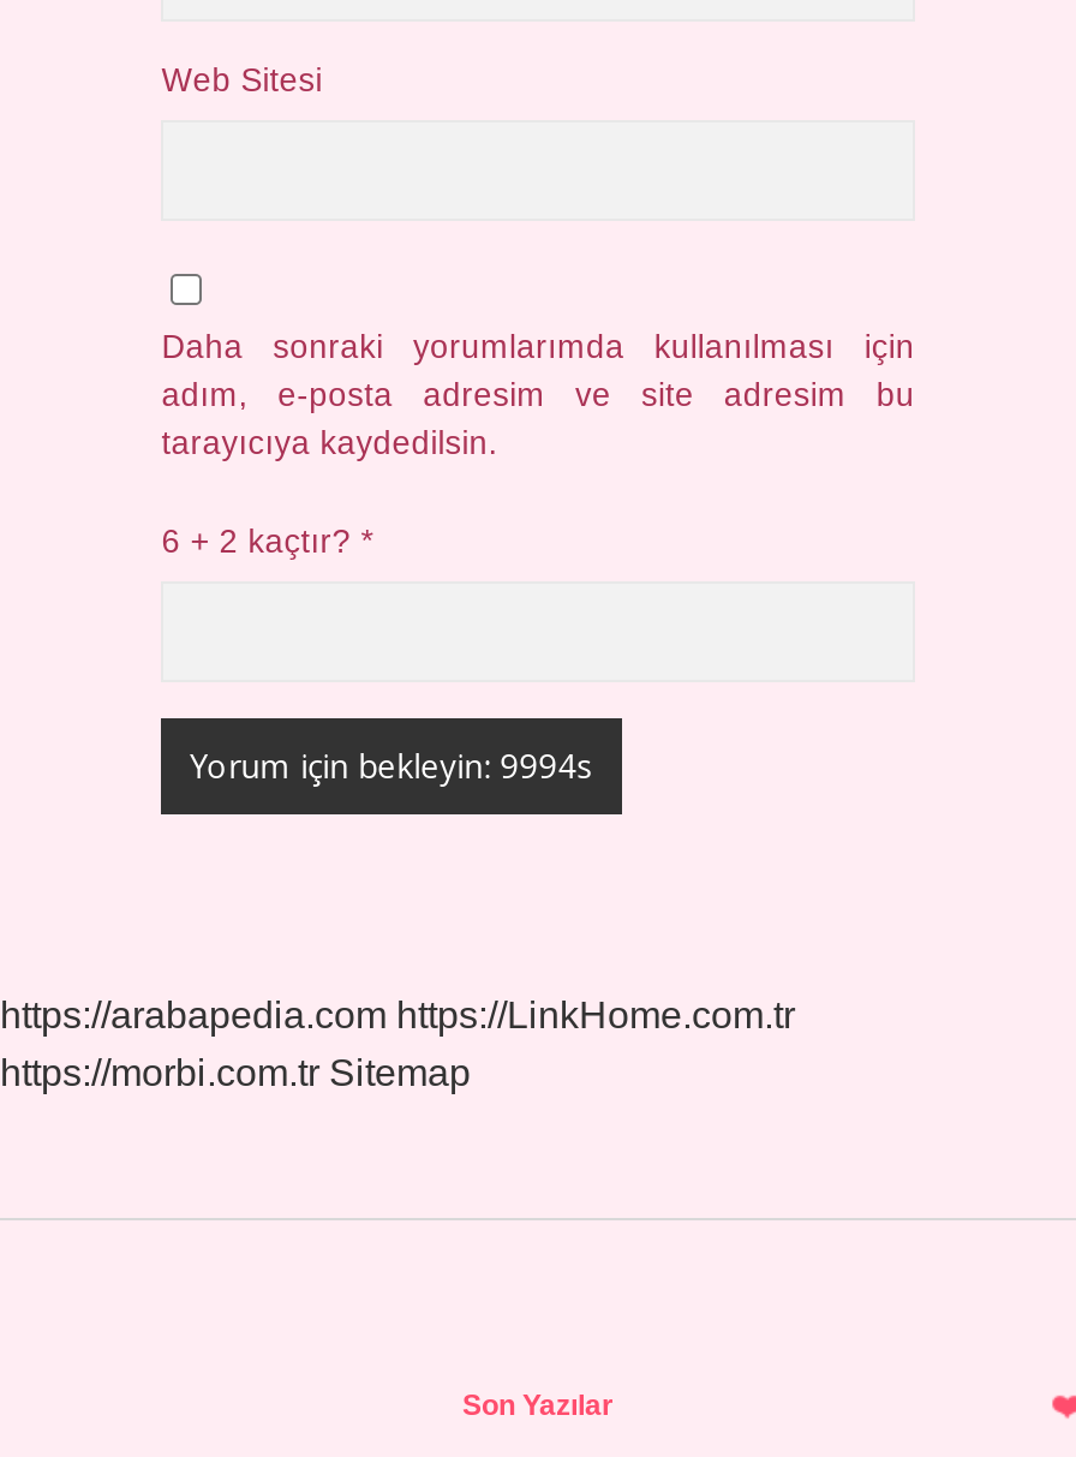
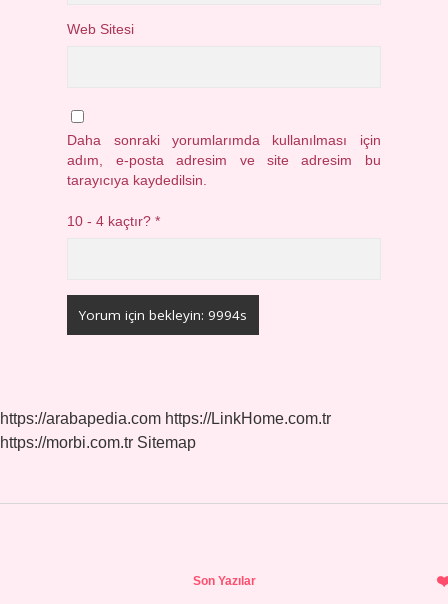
- 6 + 2 kaçtır? *
+ 10 - 4 kaçtır? *
